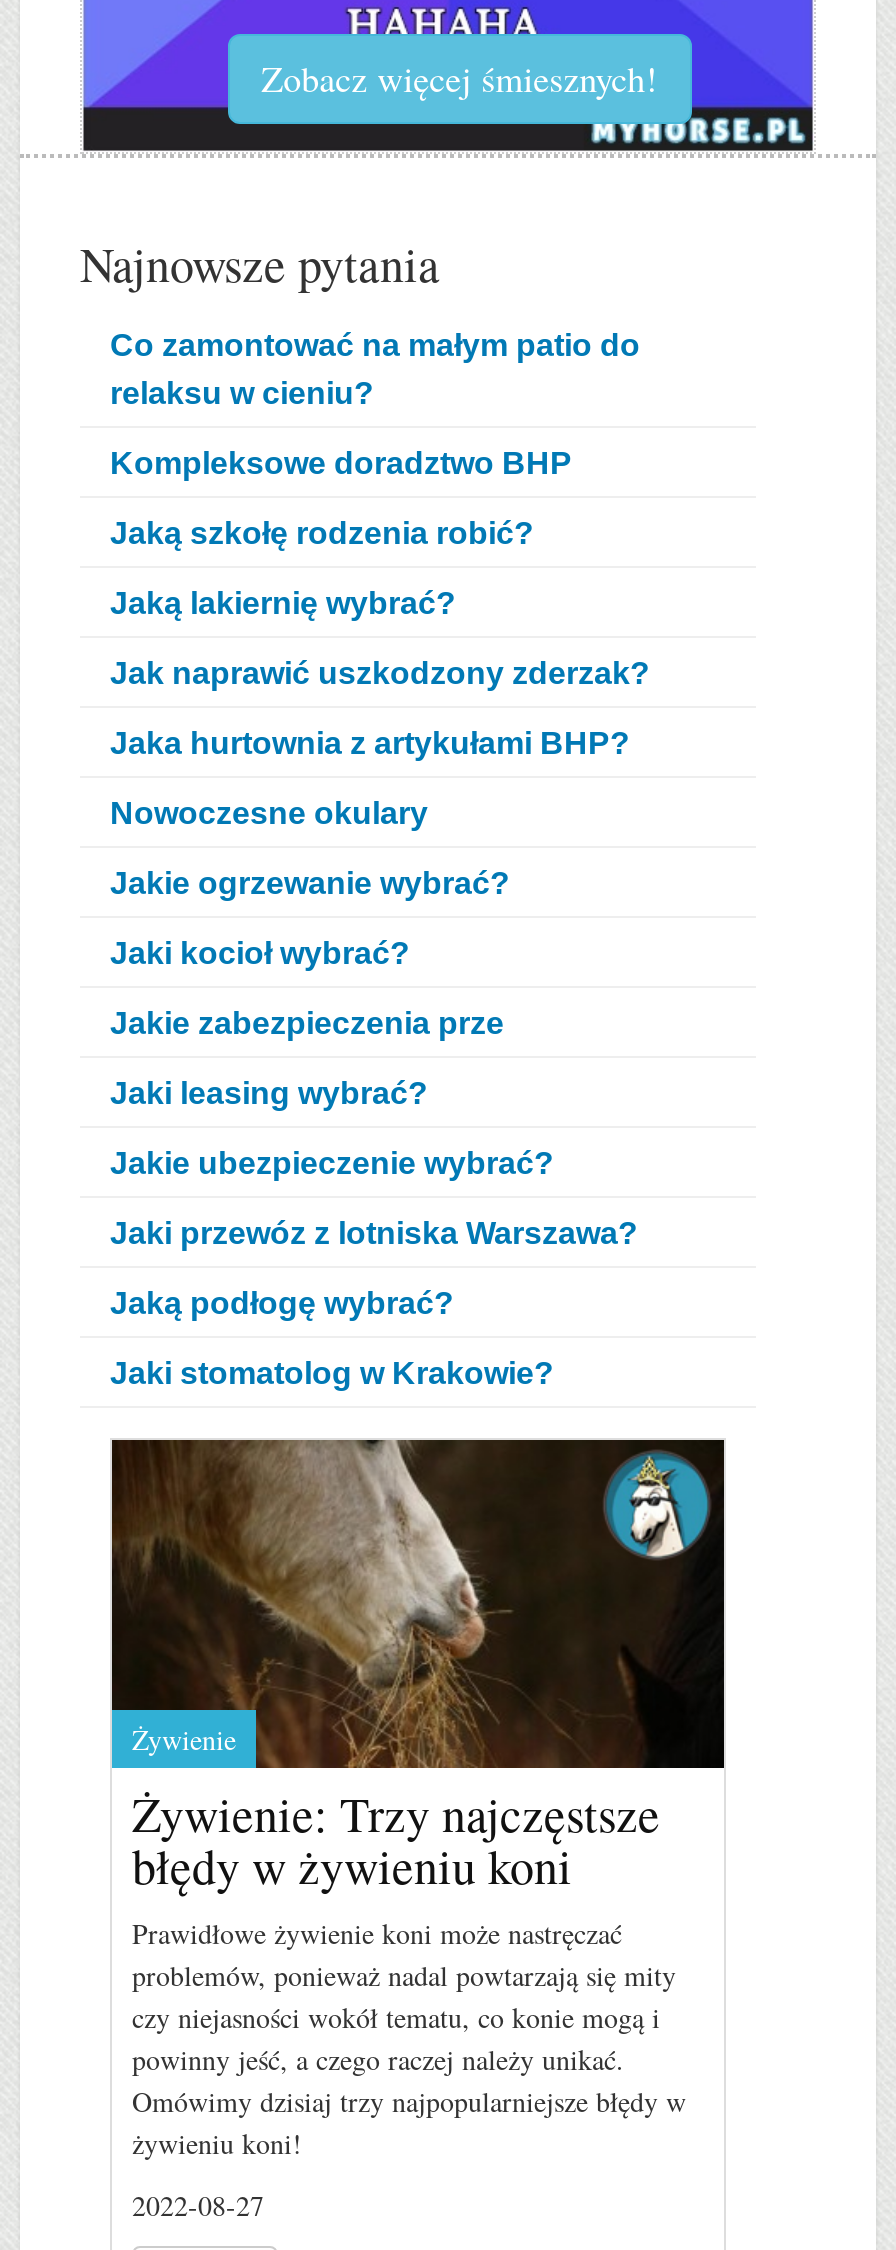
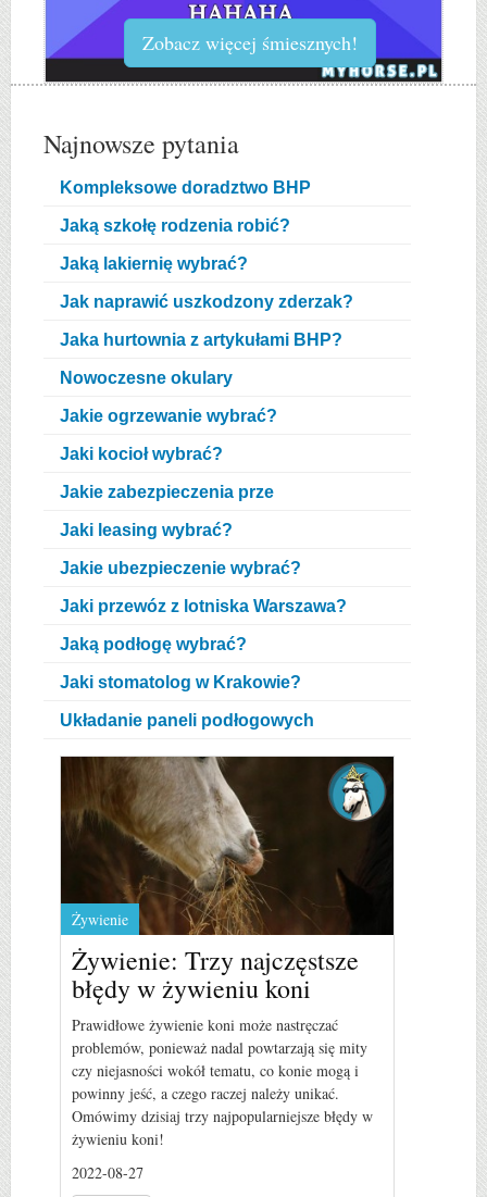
- Co zamontować na małym patio do
- relaksu w cieniu?

moved up: Kompleksowe doradztwo BHP | Jaką szkołę rodzenia robić? | Jaką lakiernię wybrać? | ... | Jaką podłogę wybrać? | Jaki stomatolog w Krakowie?

+ Układanie paneli podłogowych
